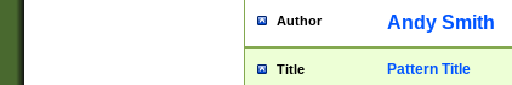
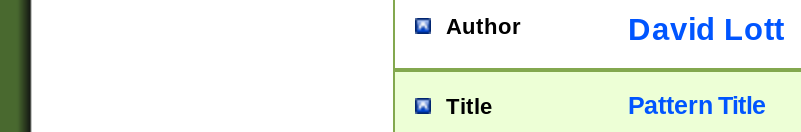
- Andy Smith
+ David Lott
